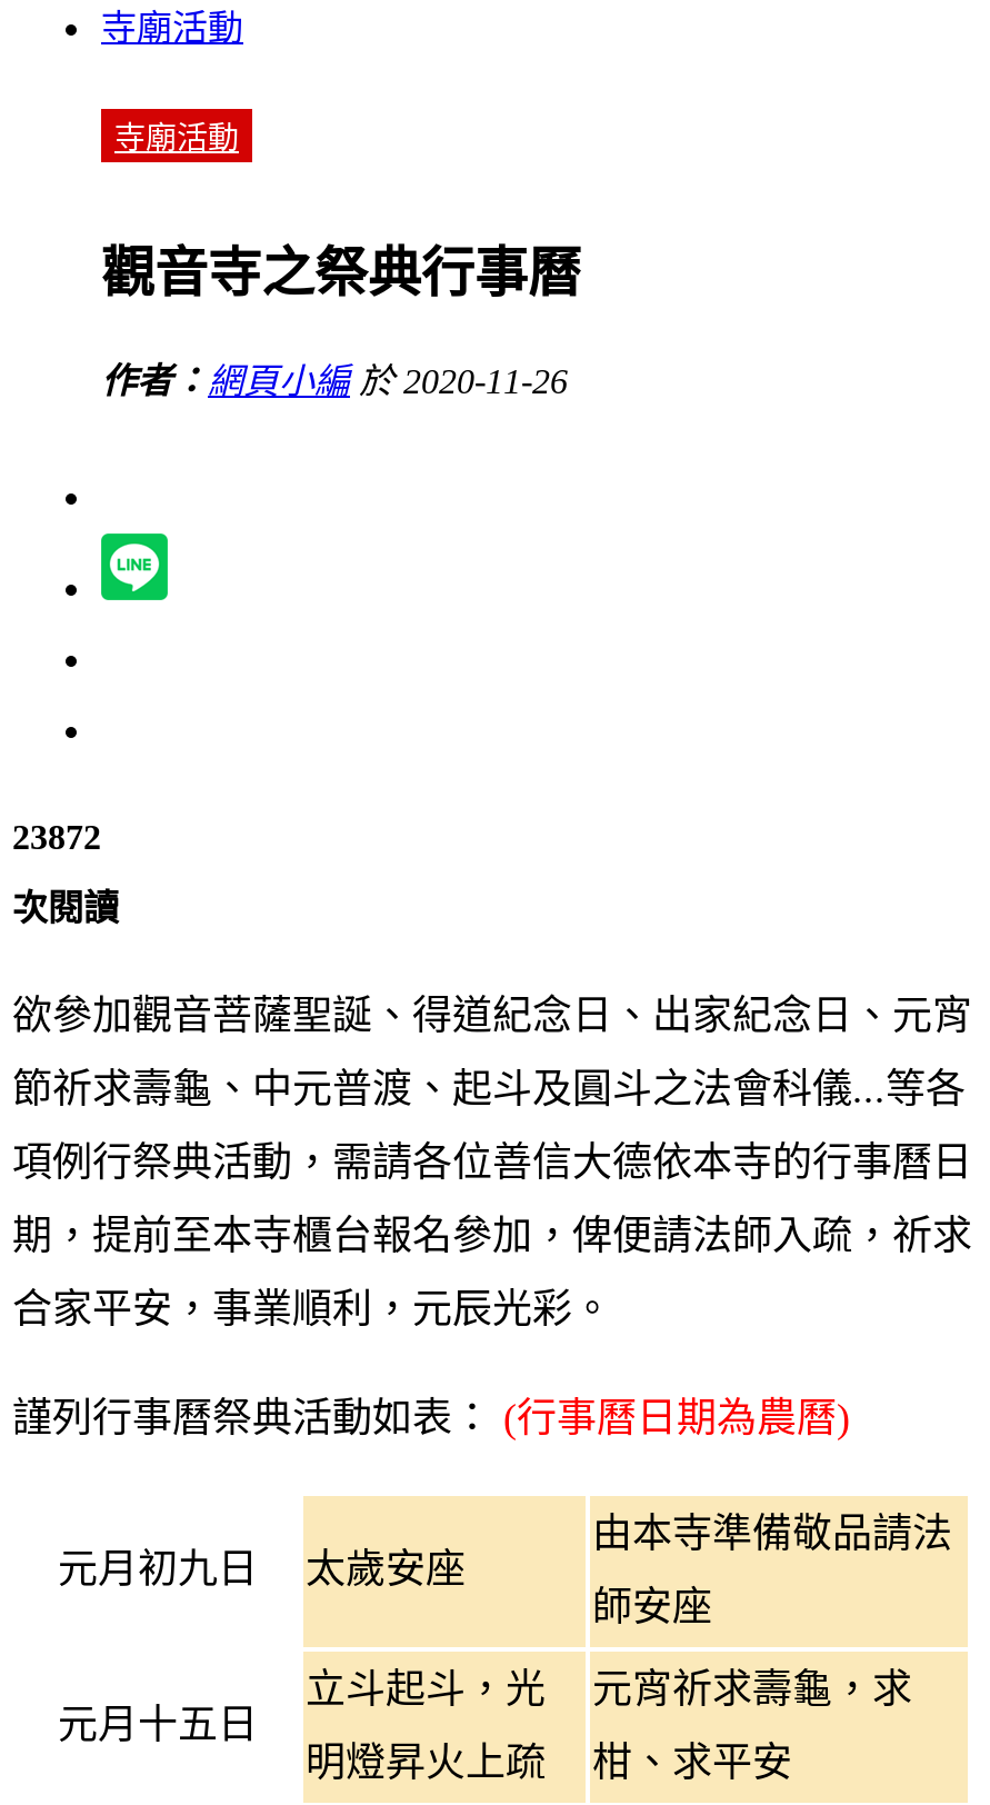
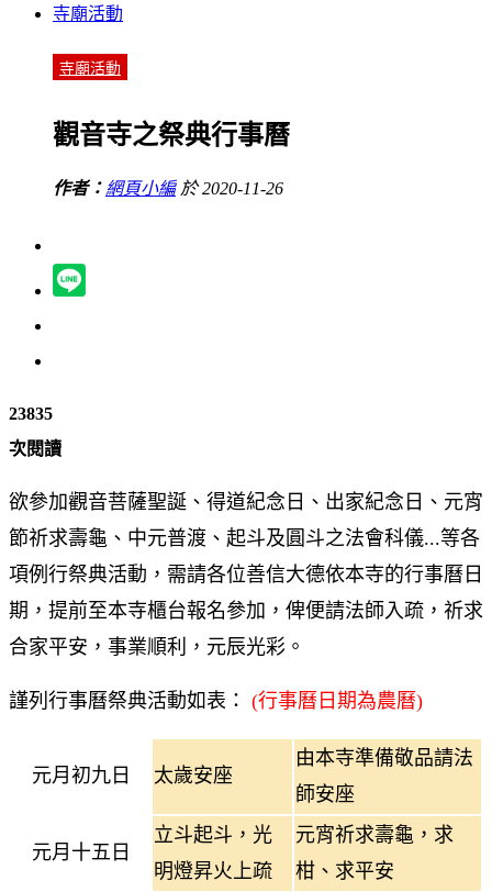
- 23872
+ 23835
